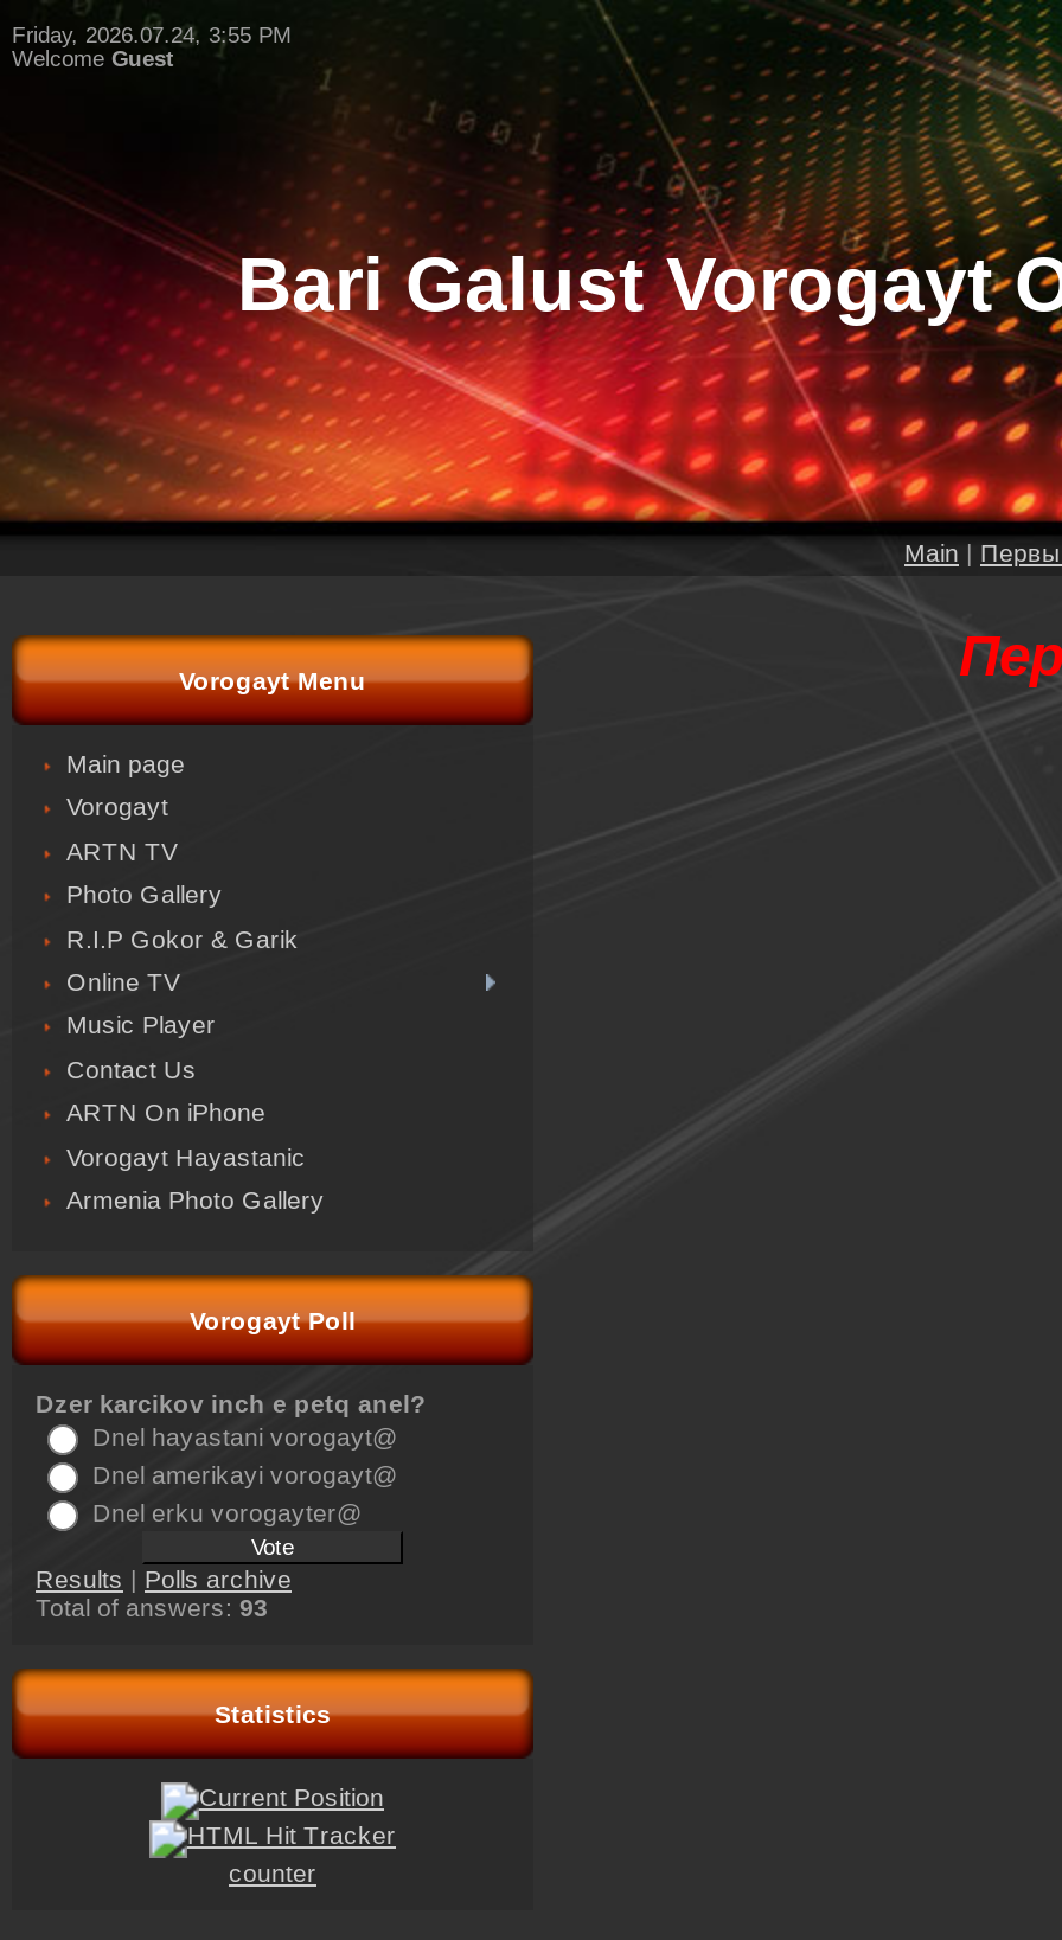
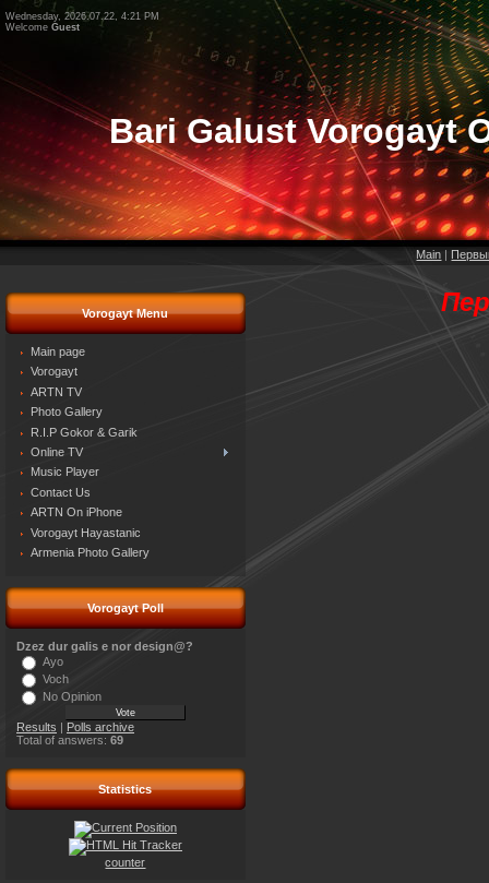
- Friday, 2026.07.24, 3:55 PM
+ Wednesday, 2026.07.22, 4:21 PM

- Dzer karcikov inch e petq anel?
- Dnel hayastani vorogayt@
- Dnel amerikayi vorogayt@
- Dnel erku vorogayter@
+ Dzez dur galis e nor design@?
+ Ayo
+ Voch
+ No Opinion

- Total of answers:93
+ Total of answers:69
